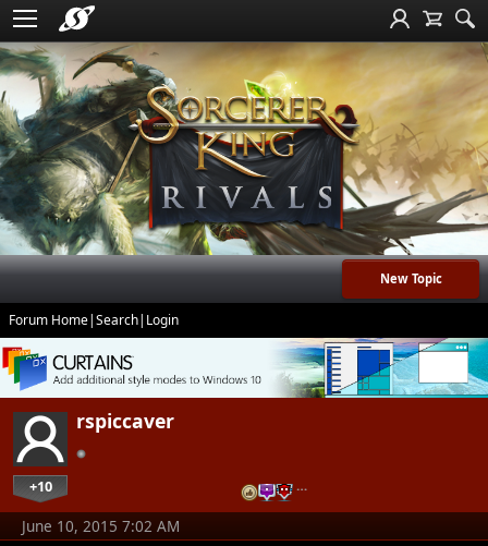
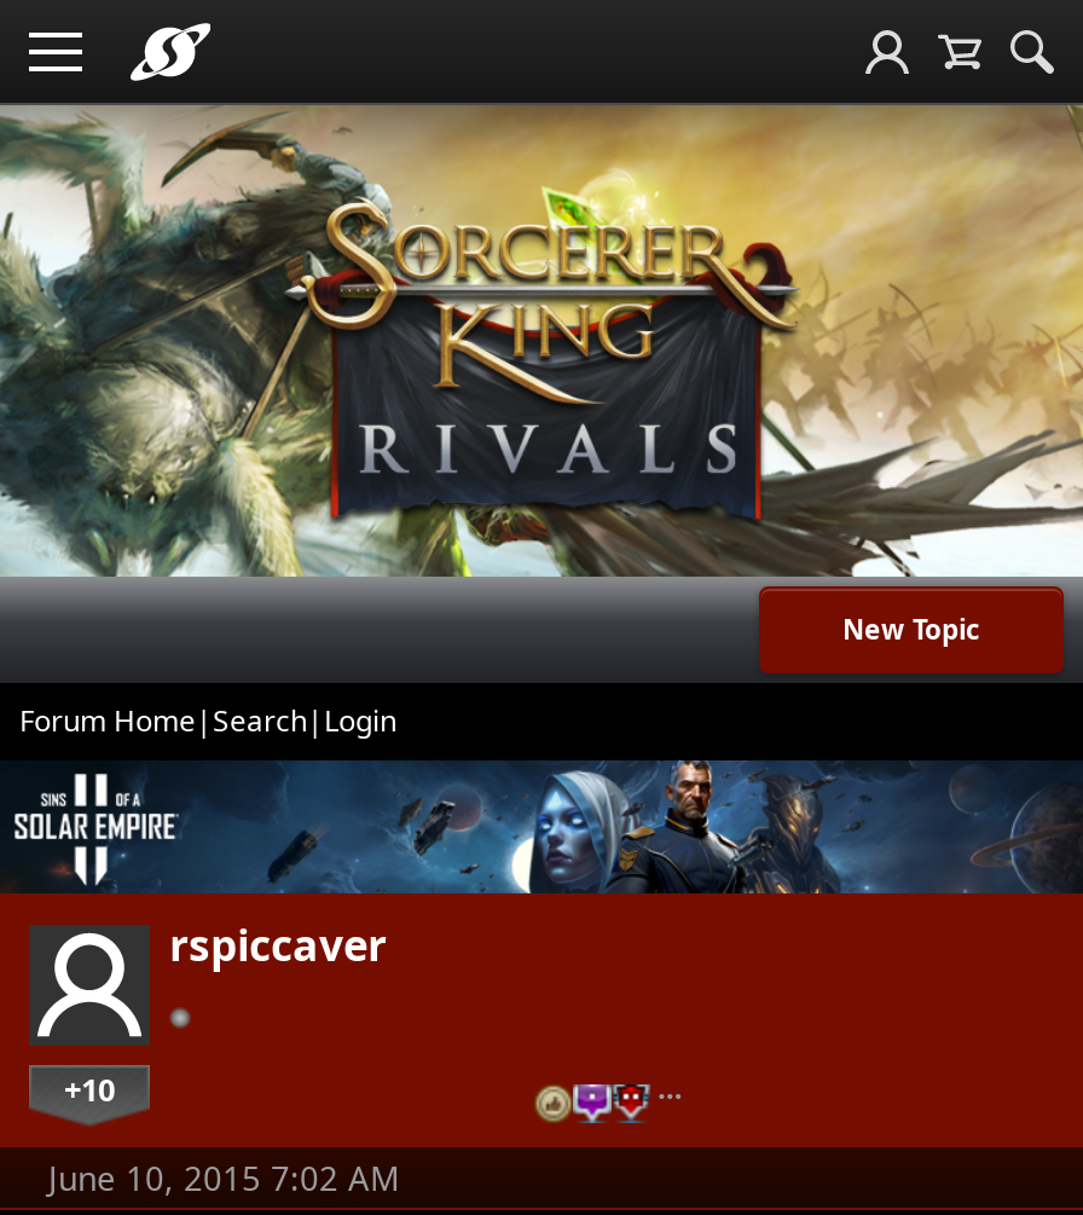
- [image]
+ [image]
